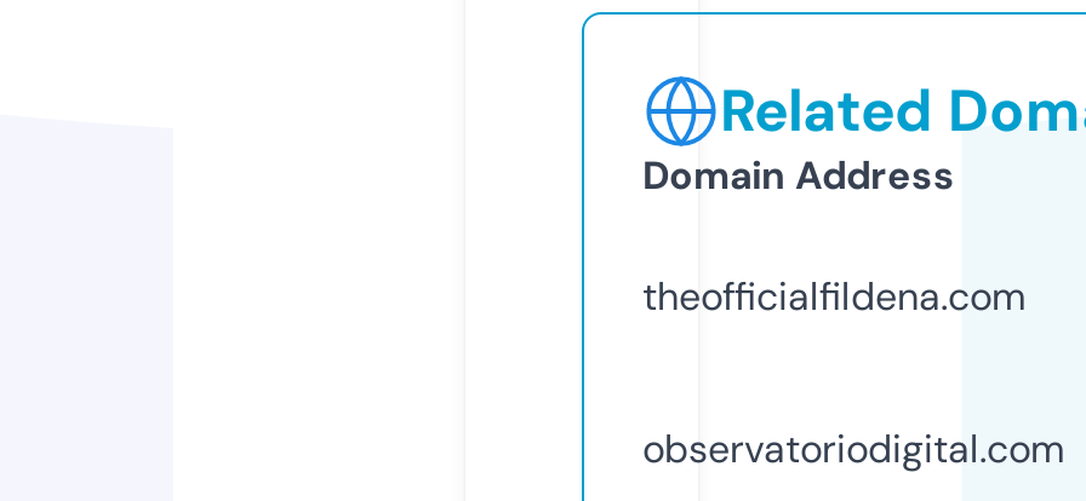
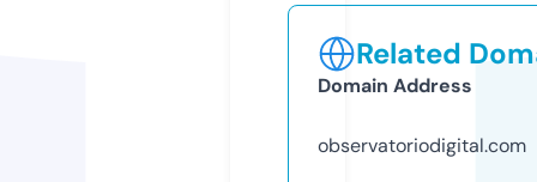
- theofficialfildena.com
